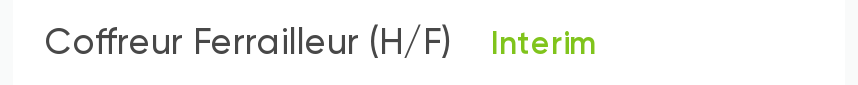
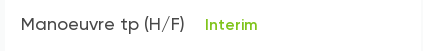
- Coffreur Ferrailleur (H/F)
+ Manoeuvre tp (H/F)
